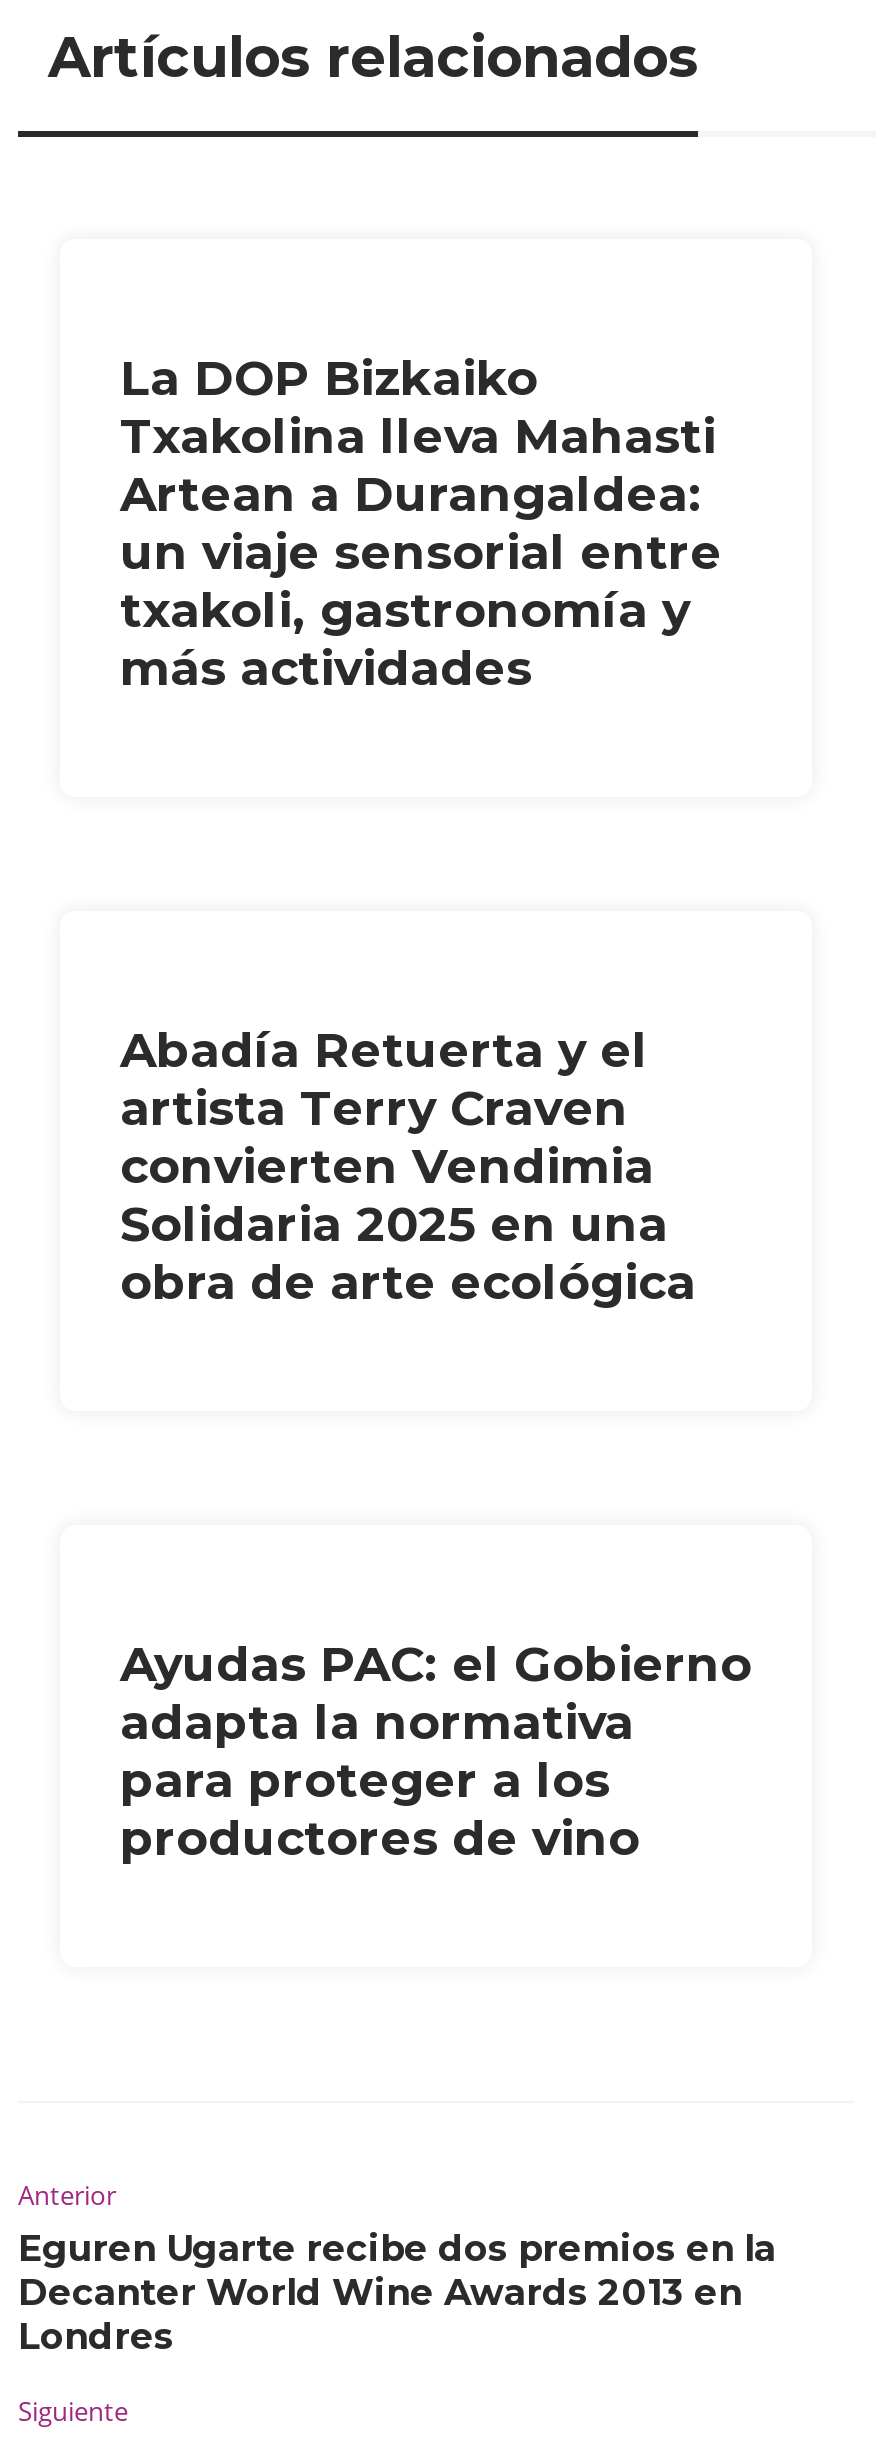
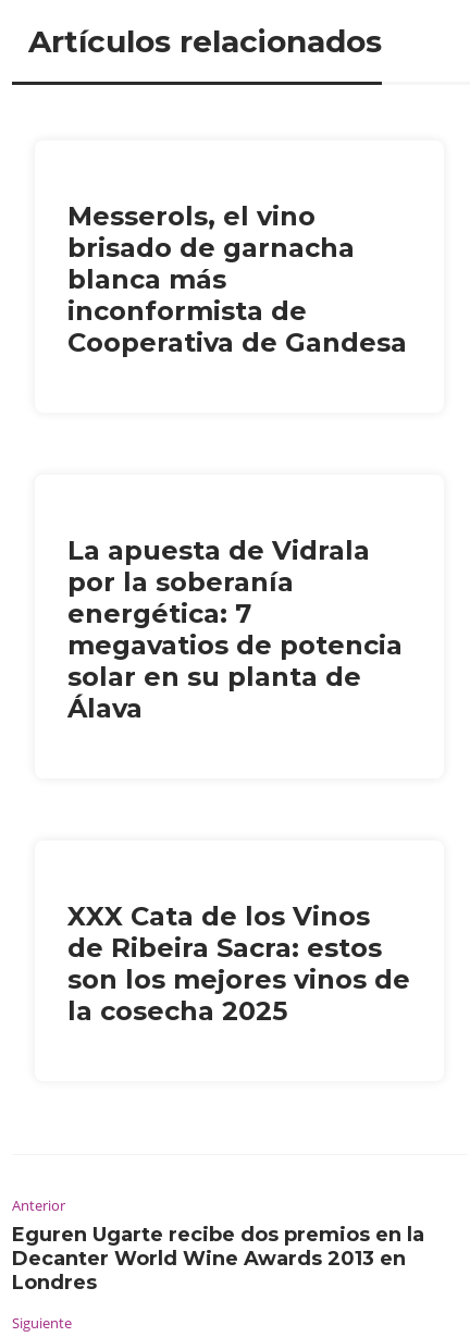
- La DOP Bizkaiko
- Txakolina lleva Mahasti
- Artean a Durangaldea:
- un viaje sensorial entre
- txakoli, gastronomía y
- más actividades
+ Messerols, el vino
+ brisado de garnacha
+ blanca más
+ inconformista de
+ Cooperativa de Gandesa

- Abadía Retuerta y el
- artista Terry Craven
- convierten Vendimia
- Solidaria 2025 en una
- obra de arte ecológica
+ La apuesta de Vidrala
+ por la soberanía
+ energética: 7
+ megavatios de potencia
+ solar en su planta de
+ Álava

- Ayudas PAC: el Gobierno
- adapta la normativa
- para proteger a los
- productores de vino
+ XXX Cata de los Vinos
+ de Ribeira Sacra: estos
+ son los mejores vinos de
+ la cosecha 2025
